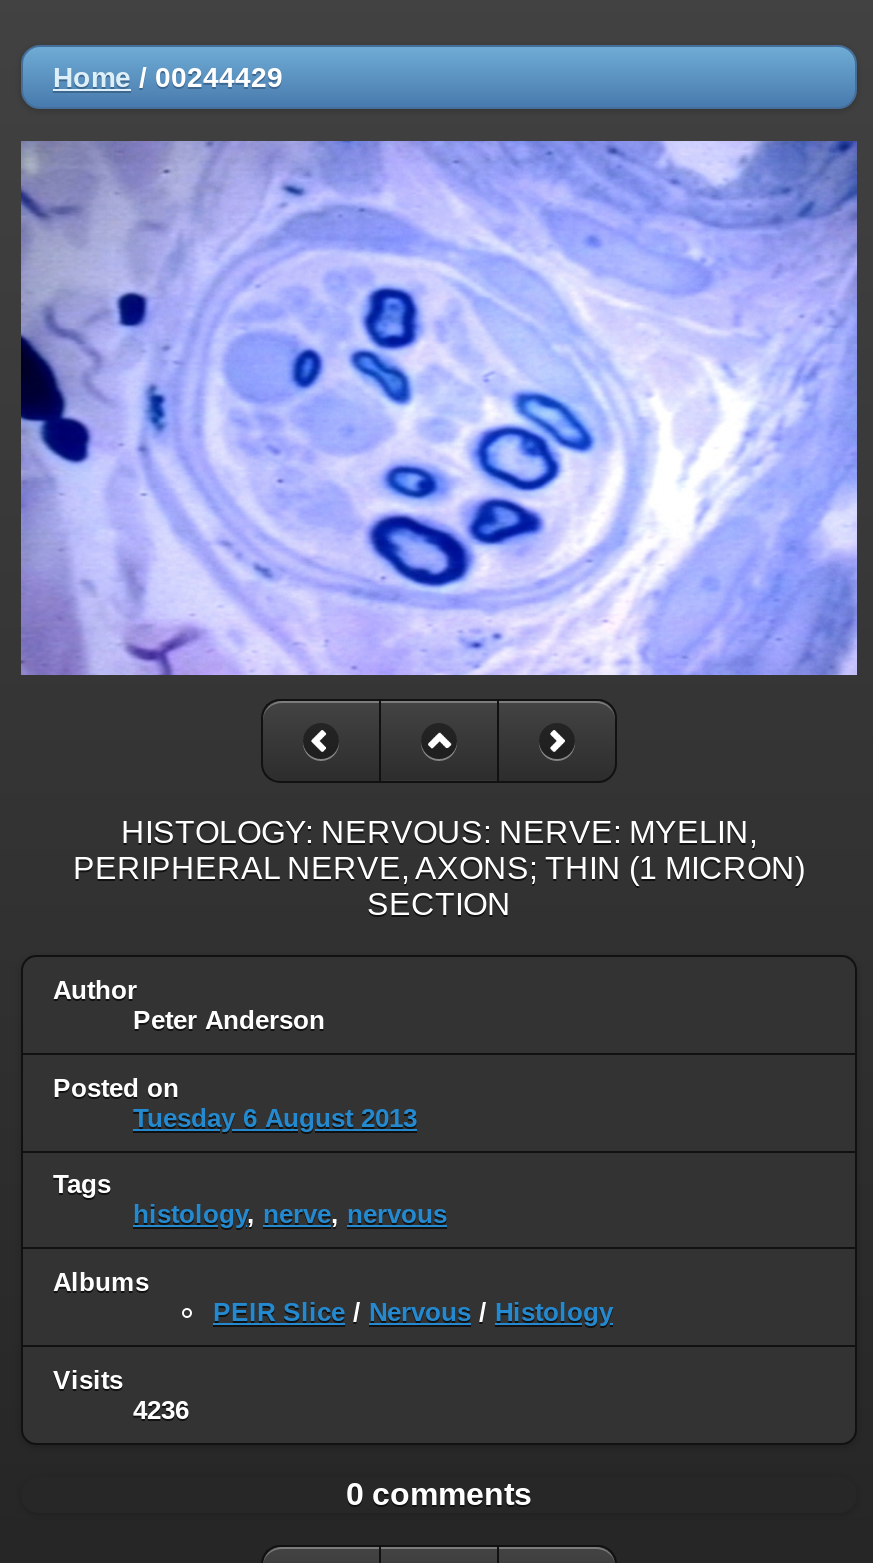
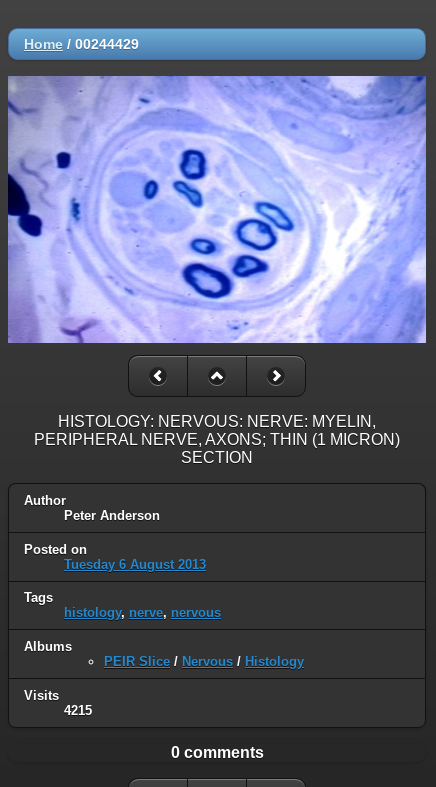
- 4236
+ 4215
